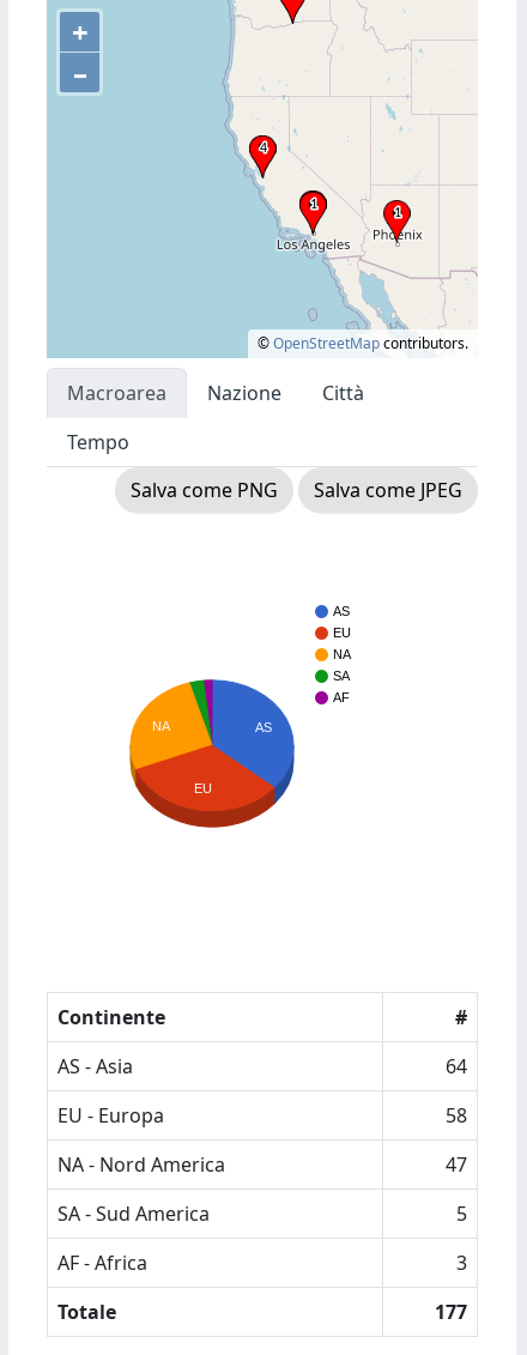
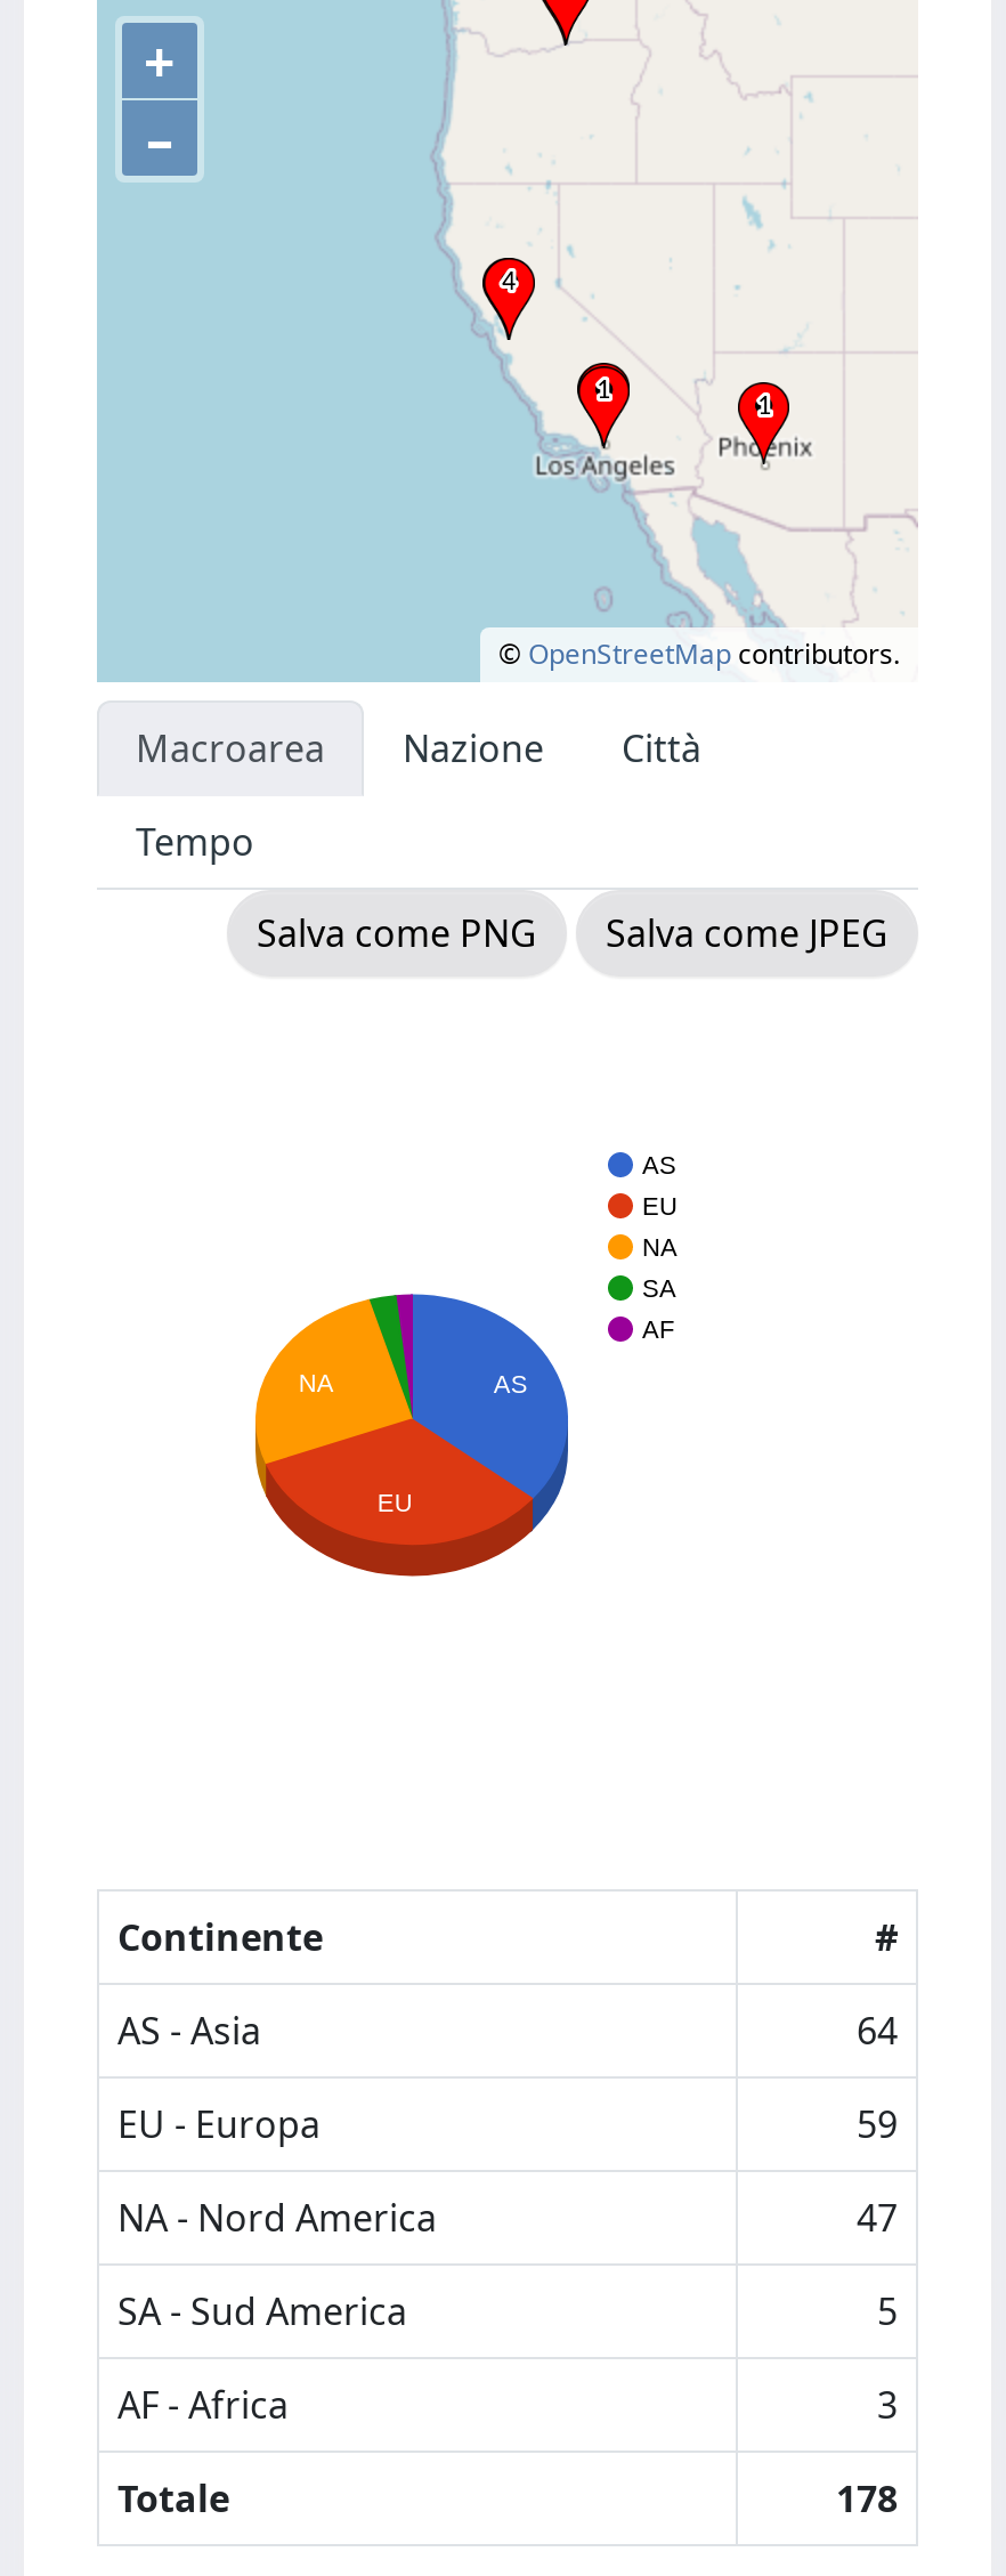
- 58
+ 59

- 177
+ 178
